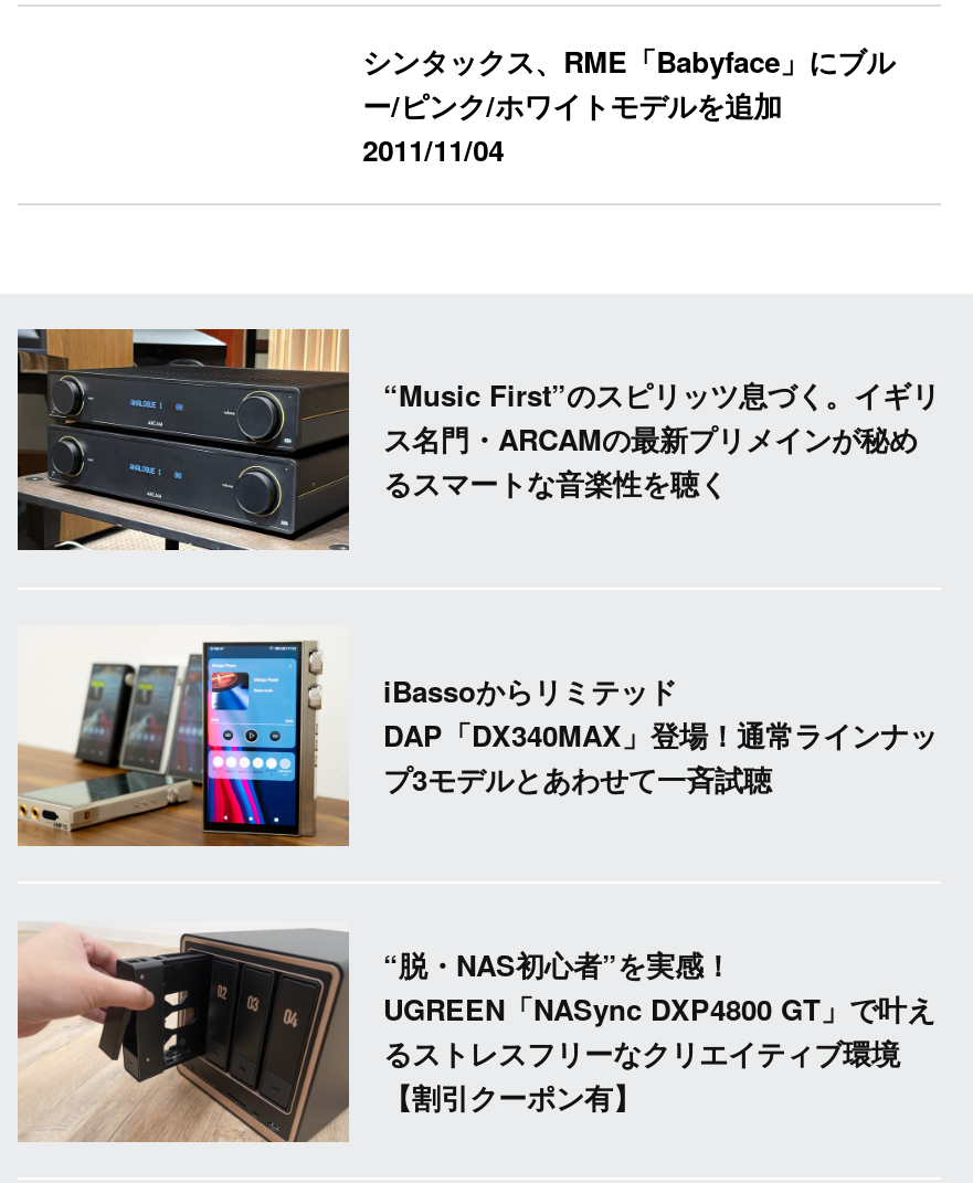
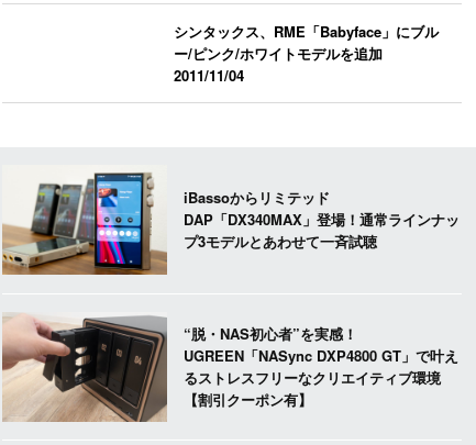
- [image]
- “Music First”のスピリッツ息づく。イギリ
- ス名門・ARCAMの最新プリメインが秘め
- るスマートな音楽性を聴く
